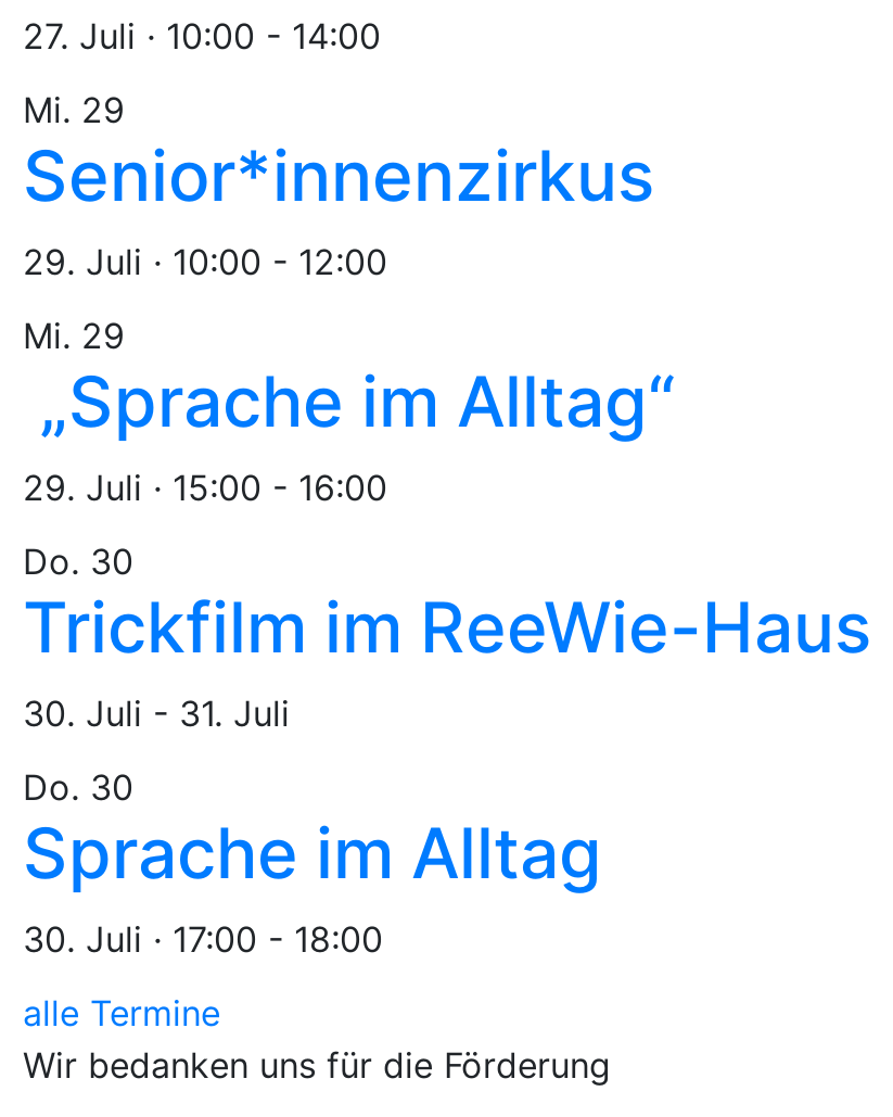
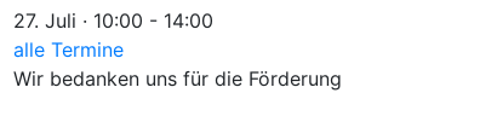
- Mi. 29
- Senior*innenzirkus
- 29. Juli · 10:00 - 12:00
- Mi. 29
- „Sprache im Alltag“
- 29. Juli · 15:00 - 16:00
- Do. 30
- Trickfilm im ReeWie-Haus
- 30. Juli - 31. Juli
- Do. 30
- Sprache im Alltag
- 30. Juli · 17:00 - 18:00
